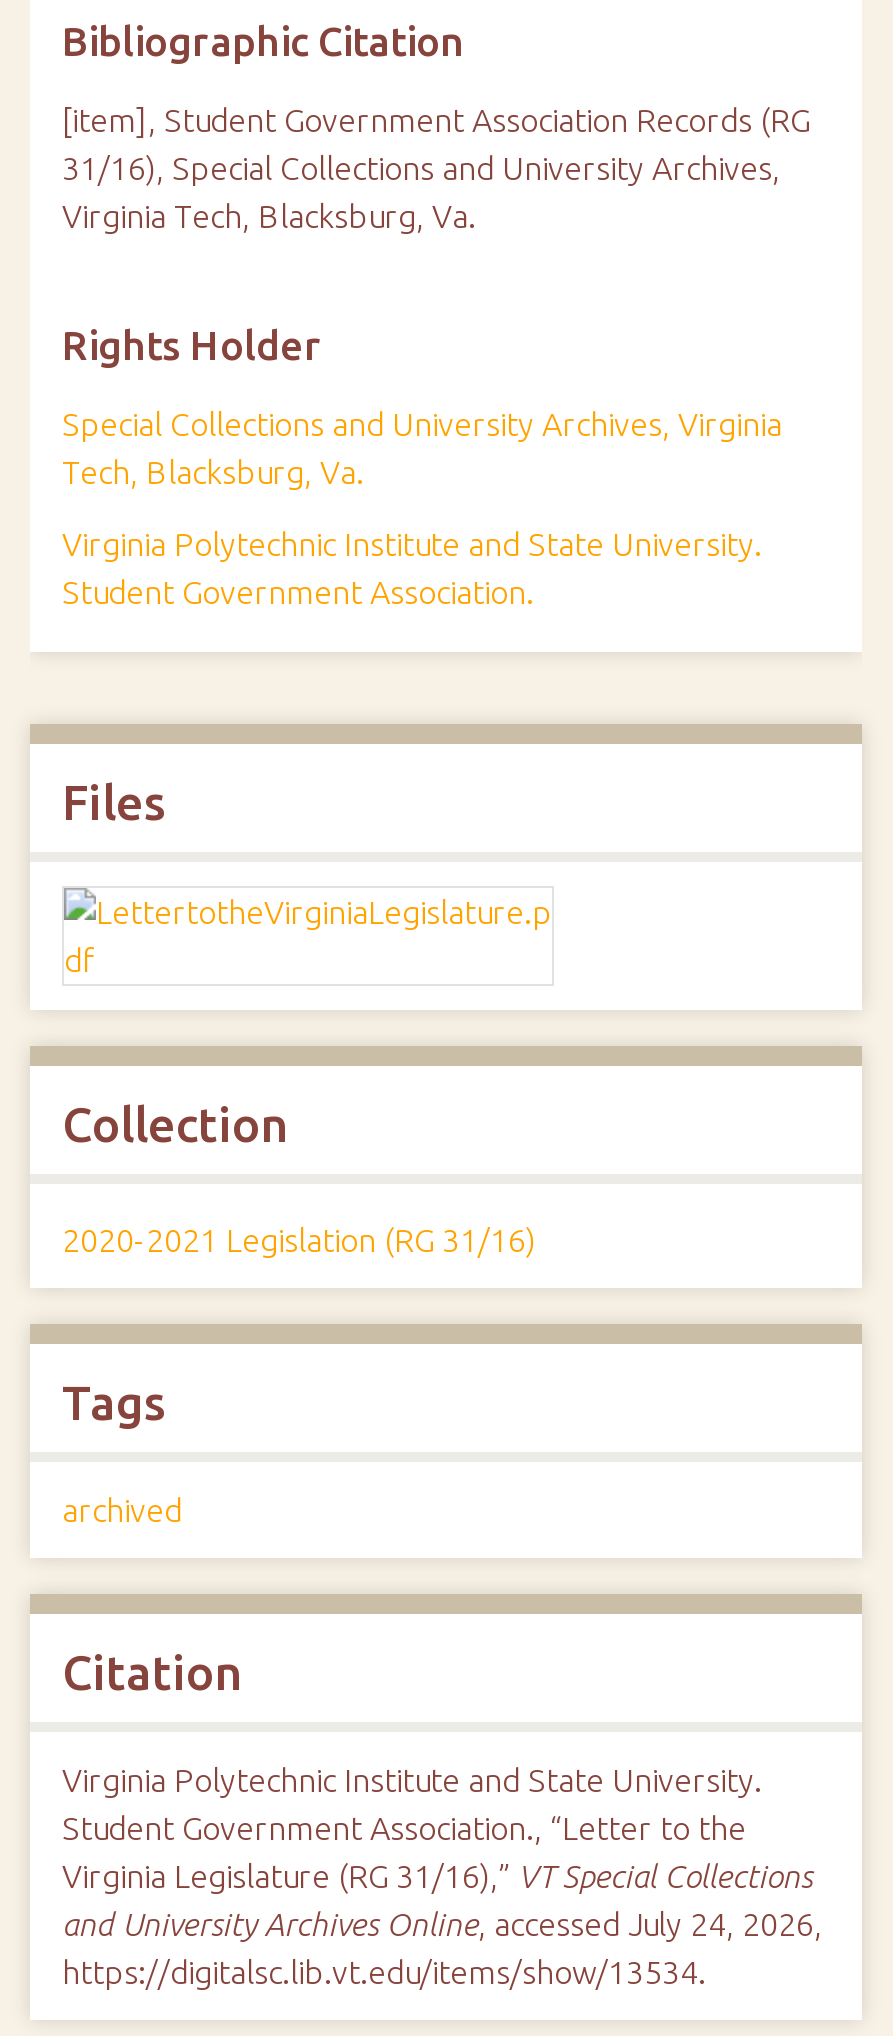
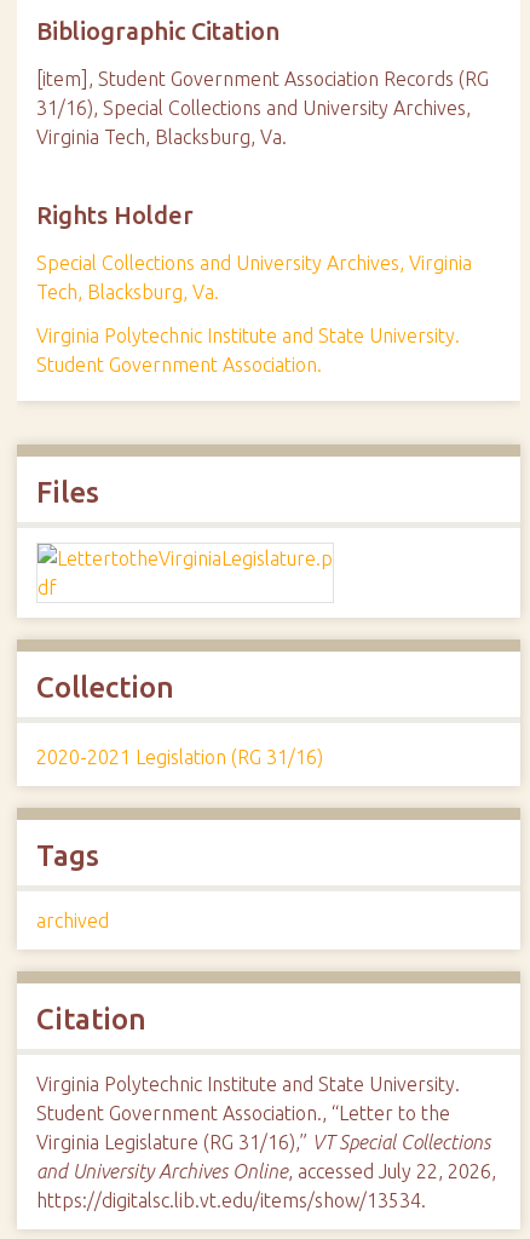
- and University Archives Online, accessed July 24, 2026,
+ and University Archives Online, accessed July 22, 2026,
